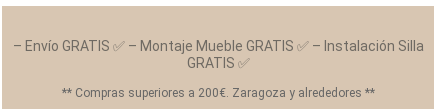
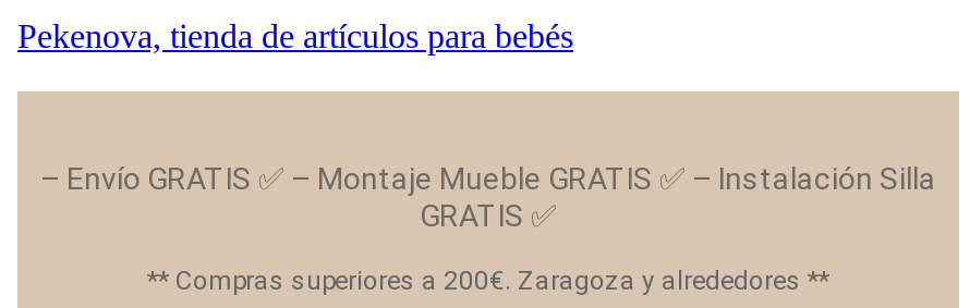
+ Pekenova, tienda de artículos para bebés
